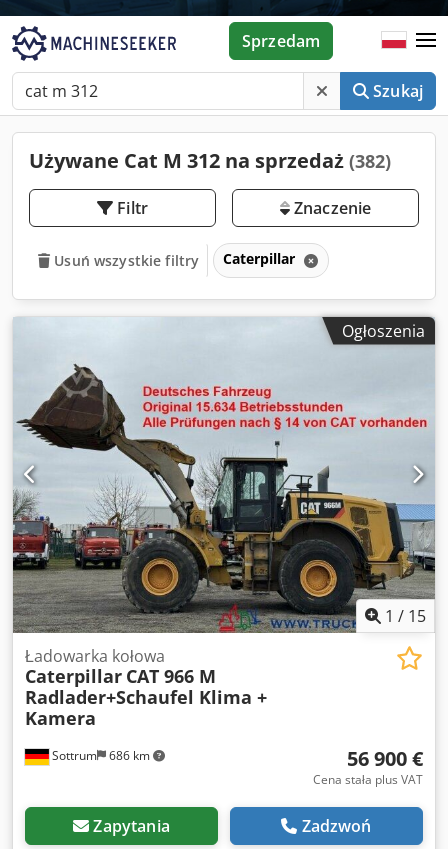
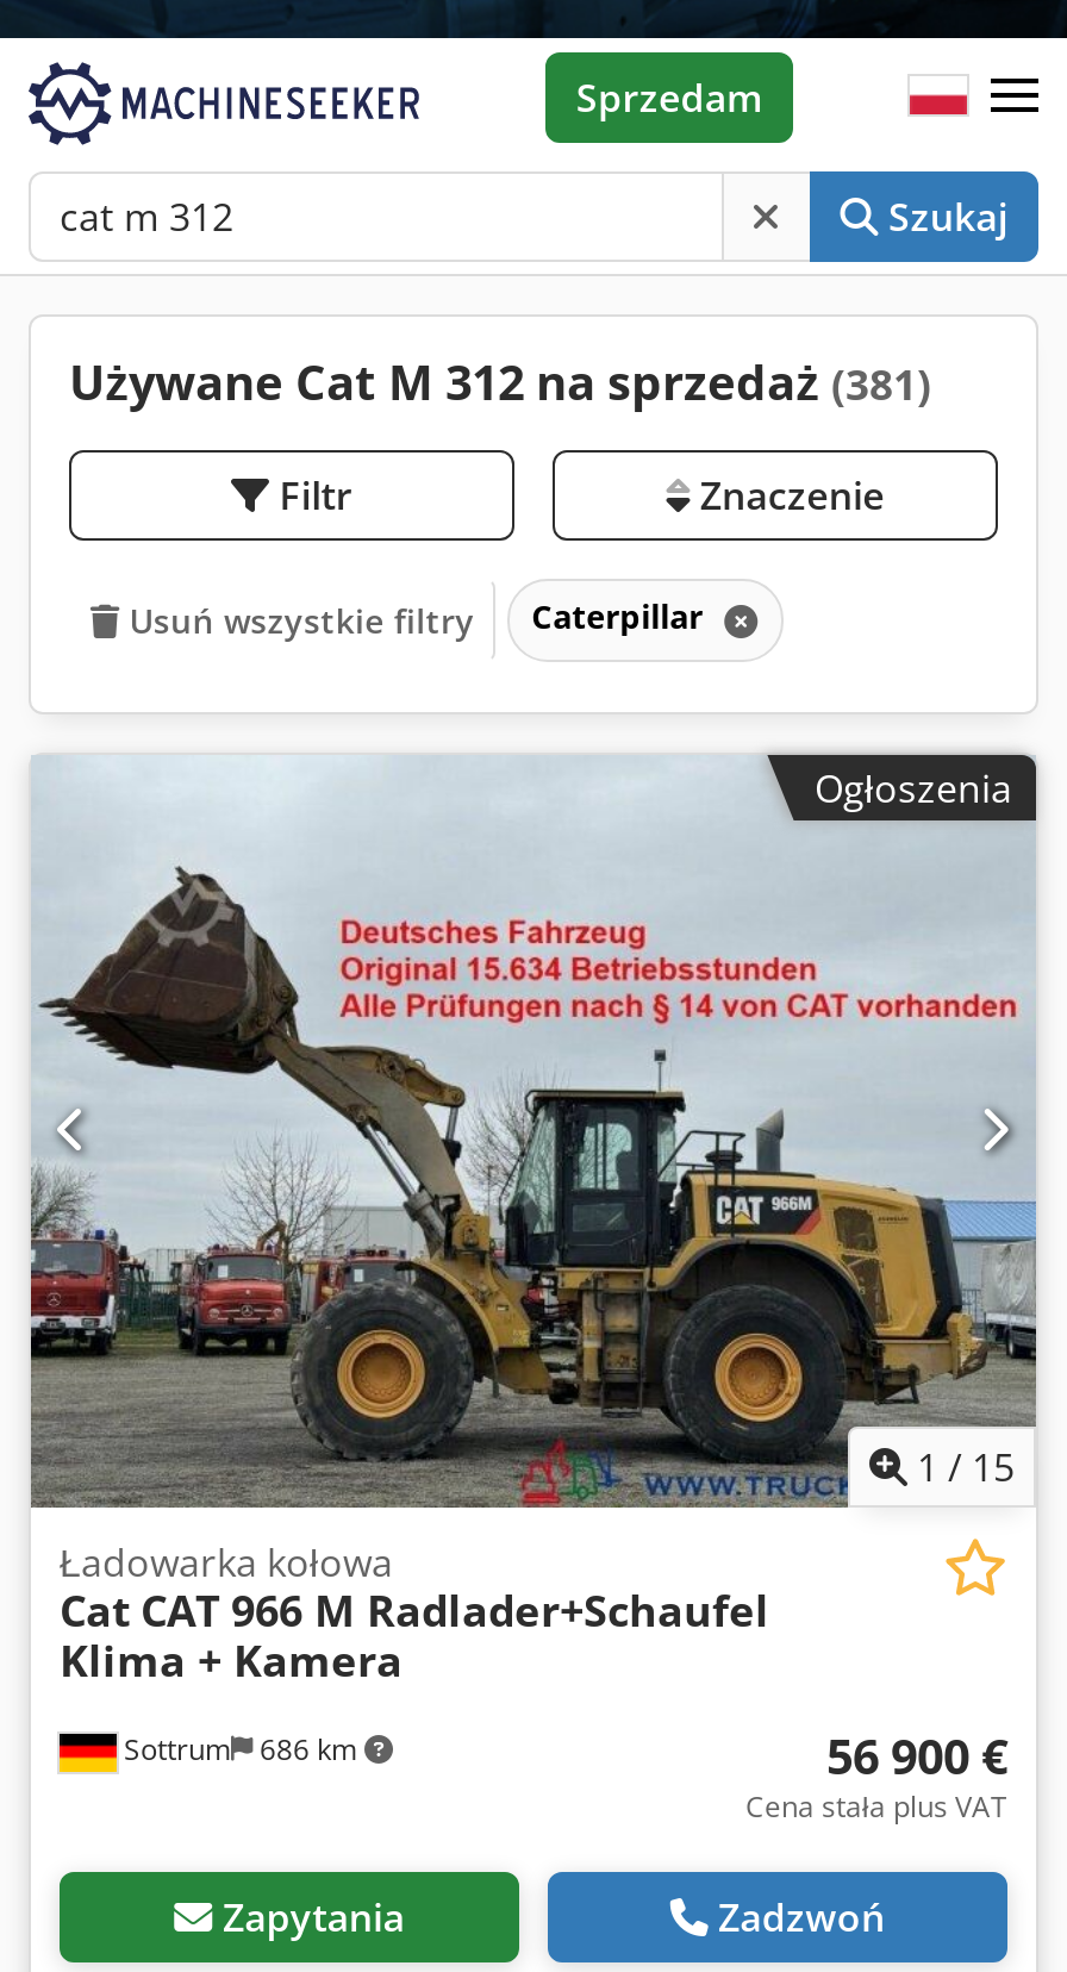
- Używane Cat M 312 na sprzedaż (382)
+ Używane Cat M 312 na sprzedaż (381)

- Caterpillar CAT 966 M
- Radlader+Schaufel Klima +
- Kamera
+ Cat CAT 966 M Radlader+Schaufel
+ Klima + Kamera
